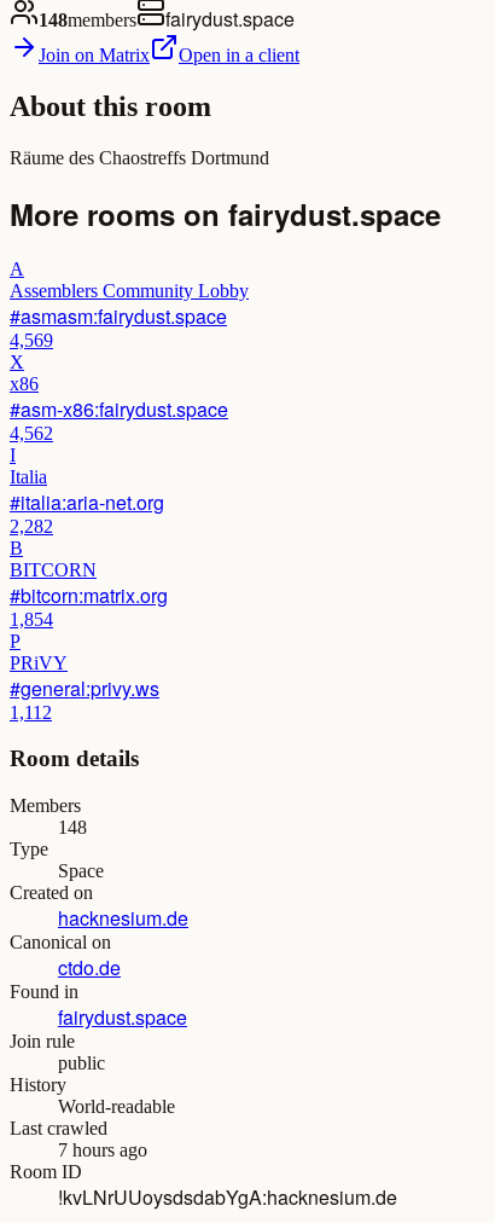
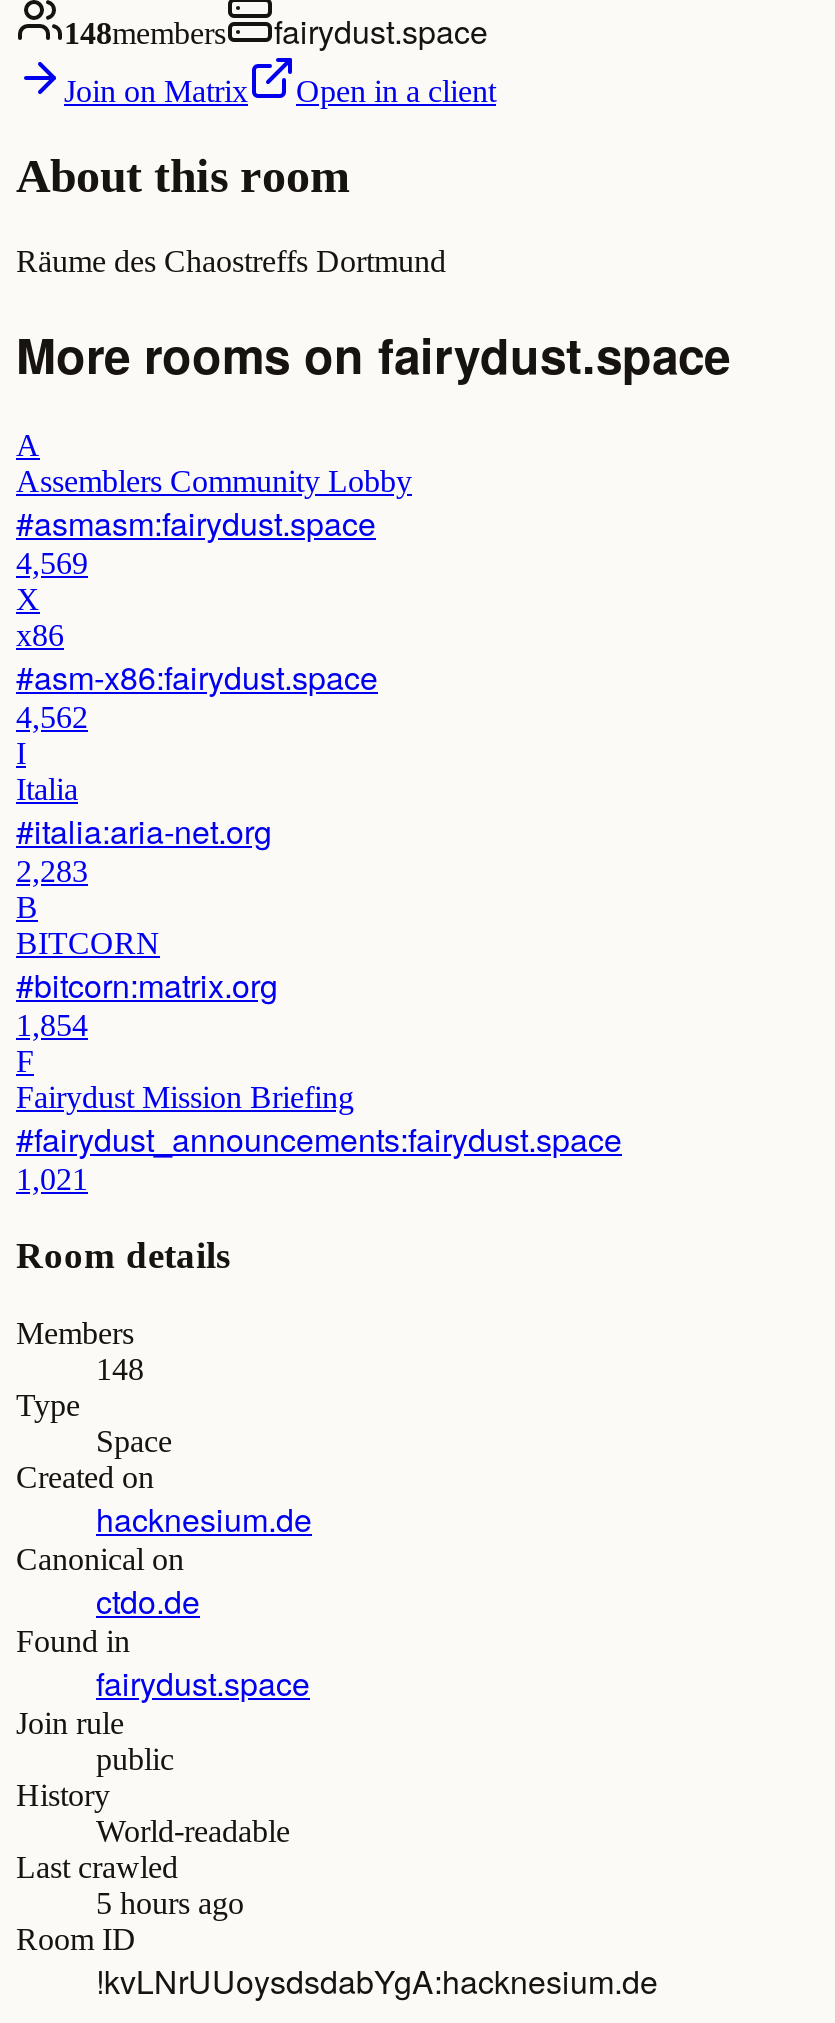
- 2,282
+ 2,283

- P
- PRiVY
- #general:privy.ws
- 1,112
+ F
+ Fairydust Mission Briefing
+ #fairydust_announcements:fairydust.space
+ 1,021

- 7 hours ago
+ 5 hours ago
